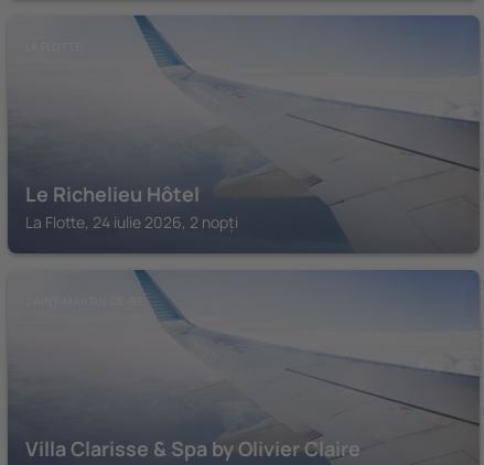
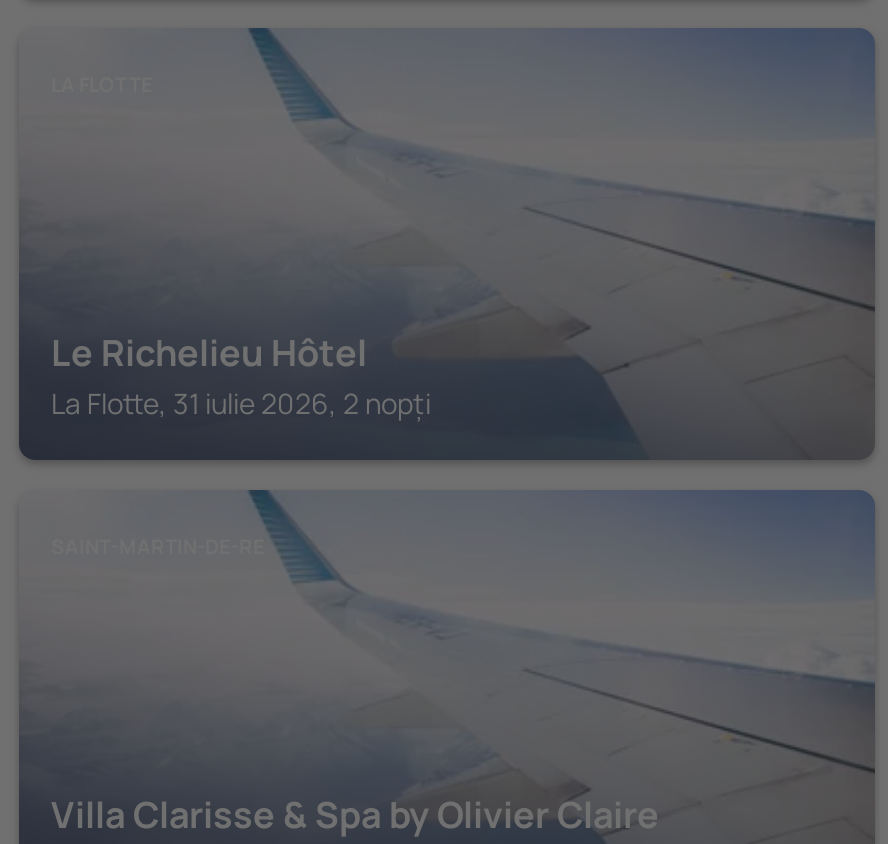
- La Flotte, 24 iulie 2026, 2 nopți
+ La Flotte, 31 iulie 2026, 2 nopți
